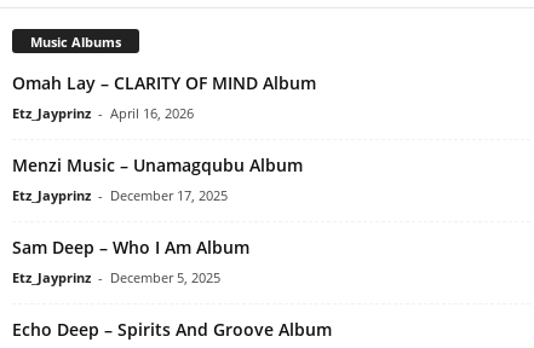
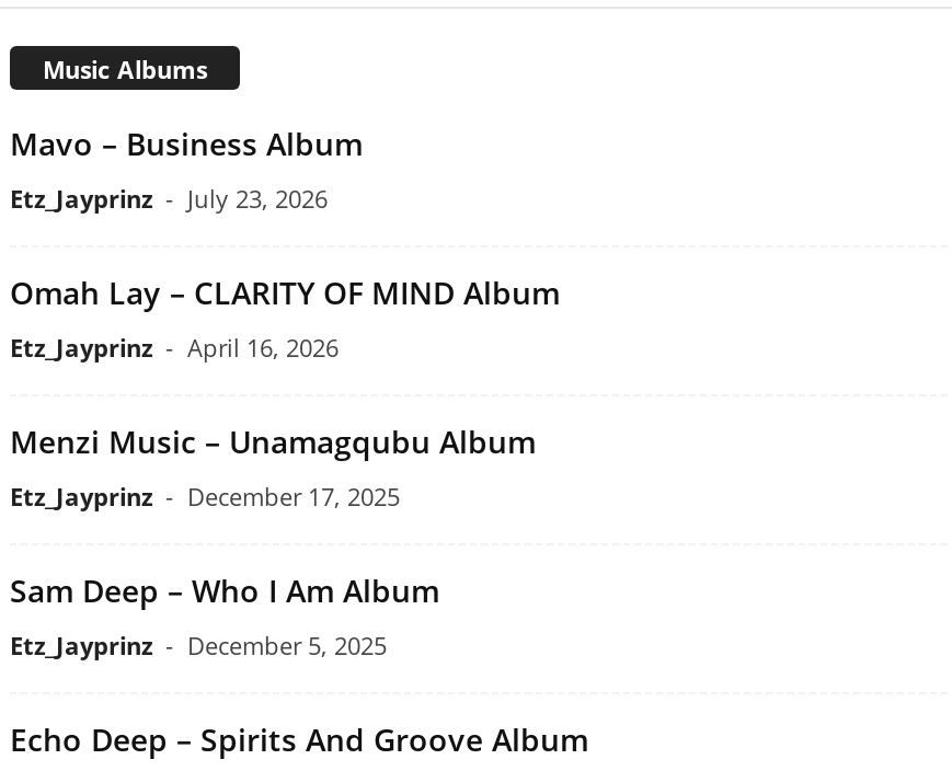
+ Mavo – Business Album
+ Etz_Jayprinz - July 23, 2026
